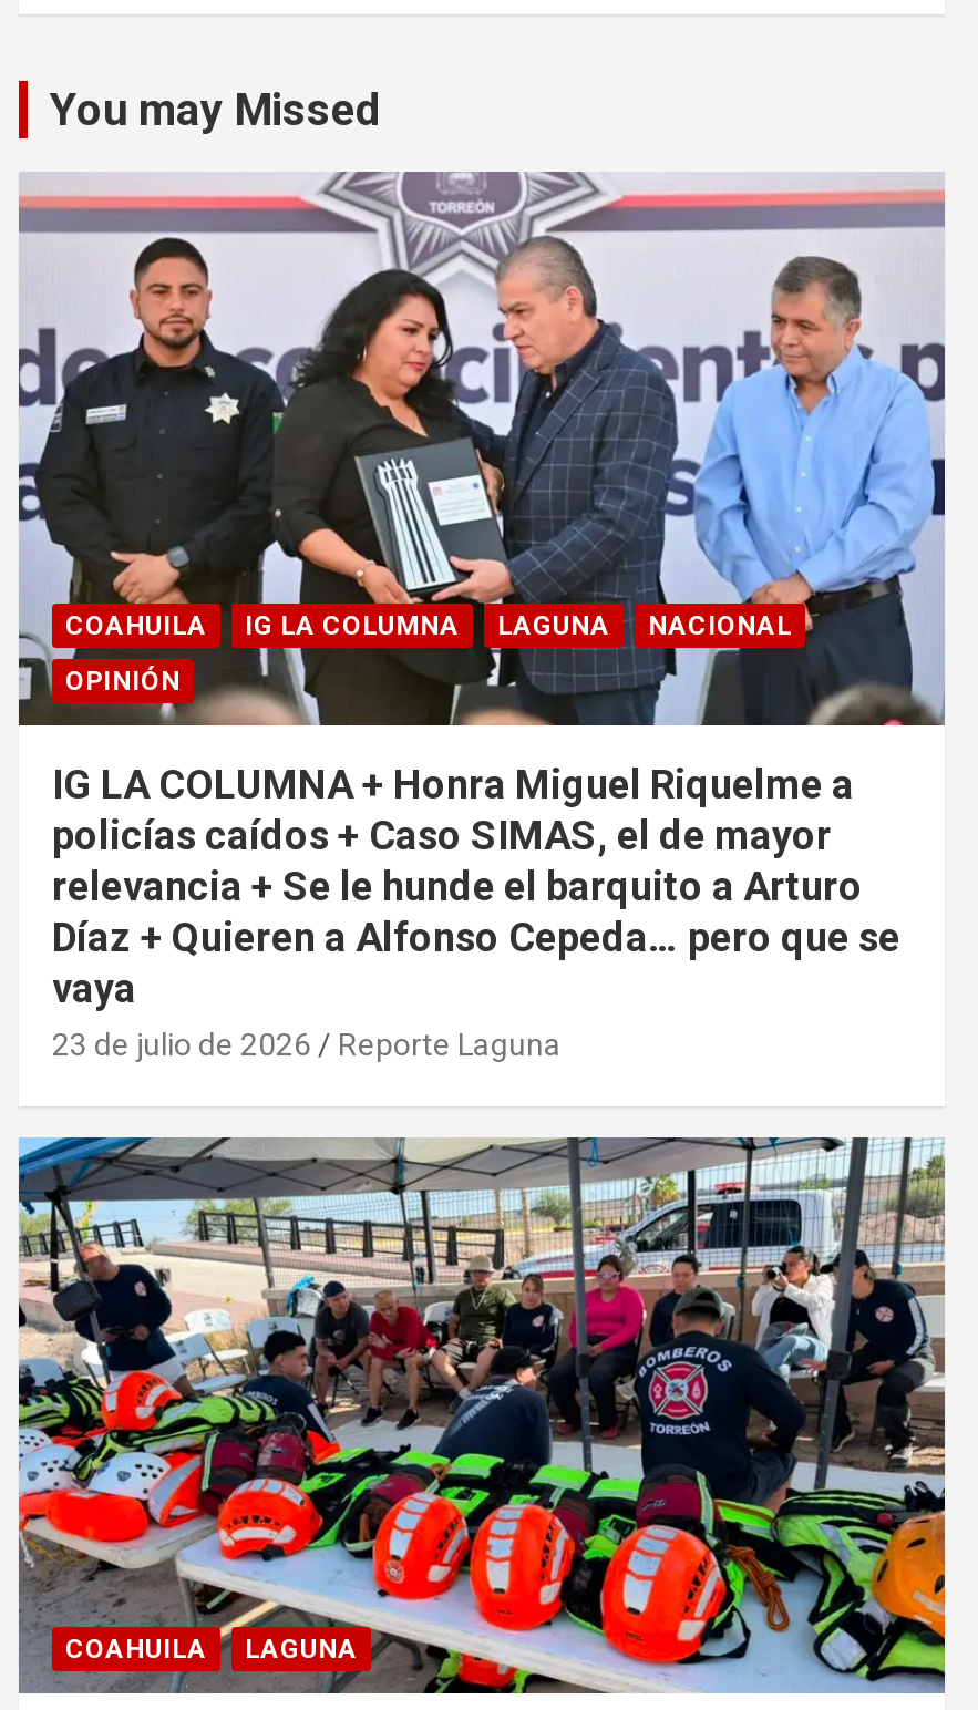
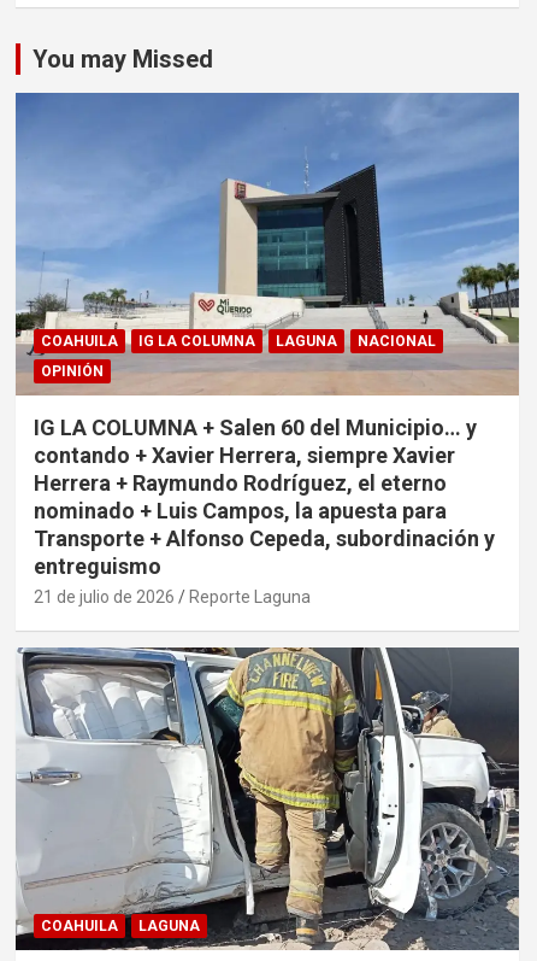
- [image]
- IG LA COLUMNA + Honra Miguel Riquelme a
- policías caídos + Caso SIMAS, el de mayor
- relevancia + Se le hunde el barquito a Arturo
- Díaz + Quieren a Alfonso Cepeda… pero que se
- vaya
- 23 de julio de 2026
+ [image]
+ IG LA COLUMNA + Salen 60 del Municipio… y
+ contando + Xavier Herrera, siempre Xavier
+ Herrera + Raymundo Rodríguez, el eterno
+ nominado + Luis Campos, la apuesta para
+ Transporte + Alfonso Cepeda, subordinación y
+ entreguismo
+ 21 de julio de 2026

- [image]
+ [image]
